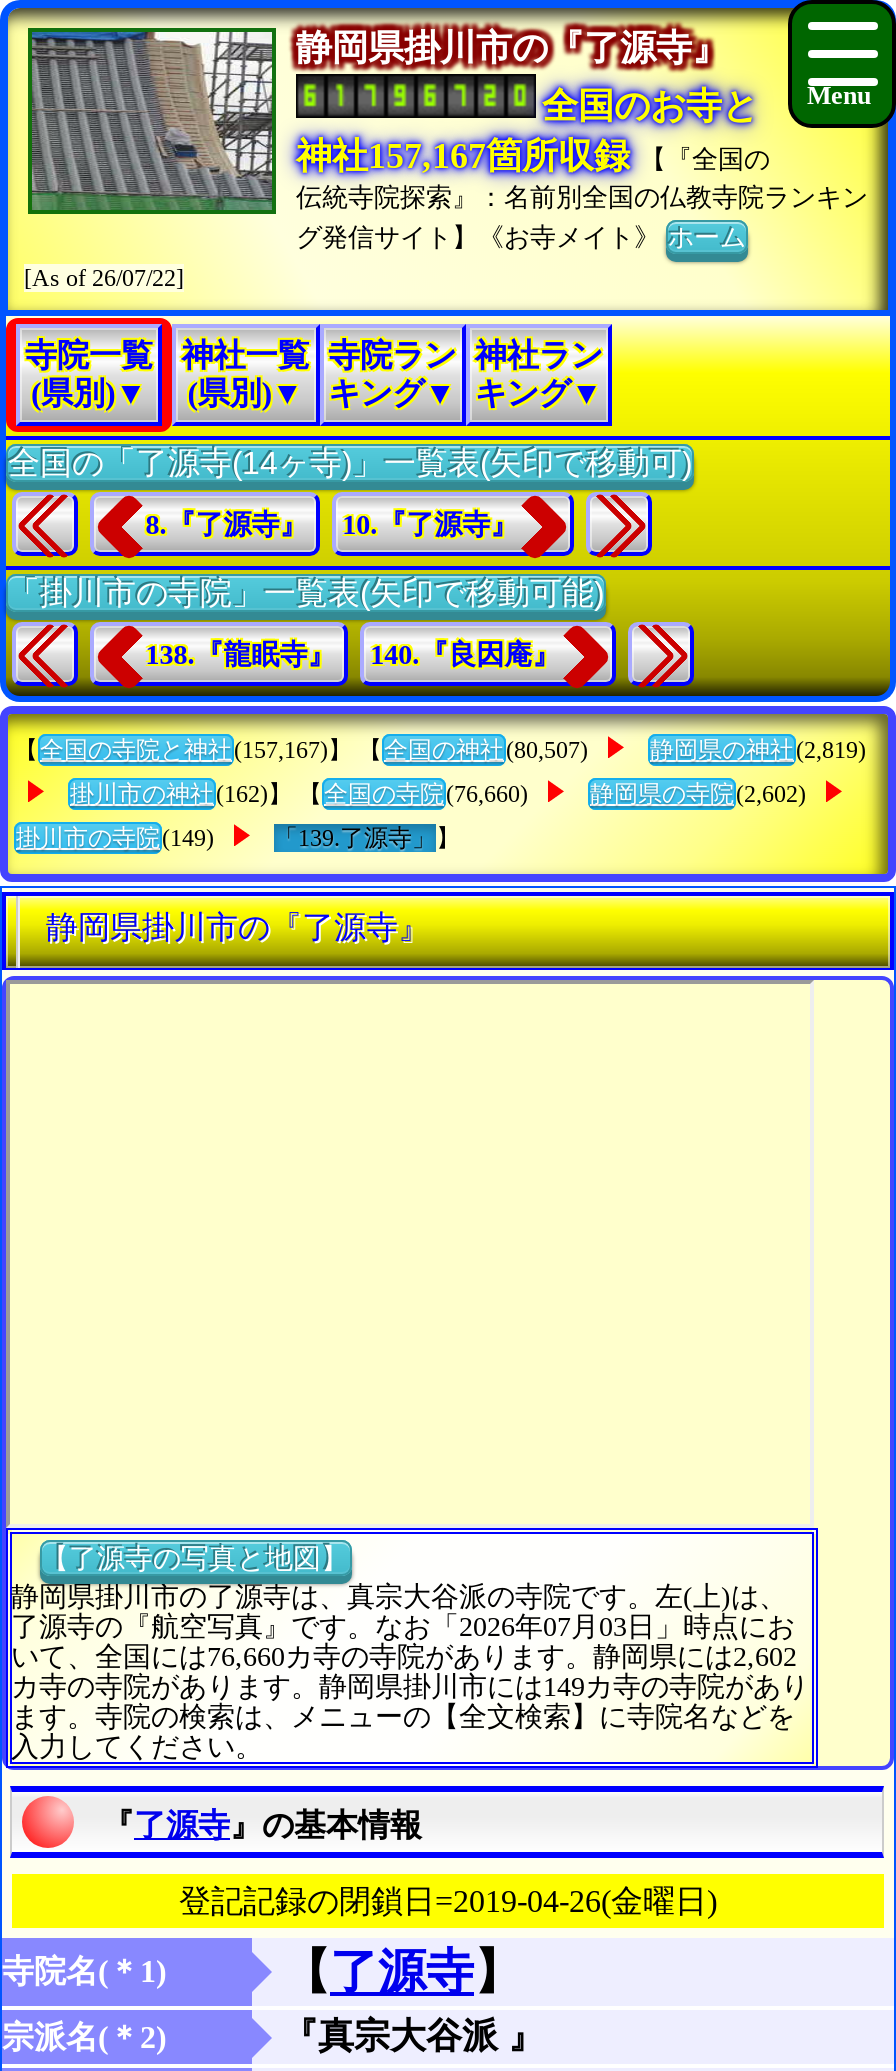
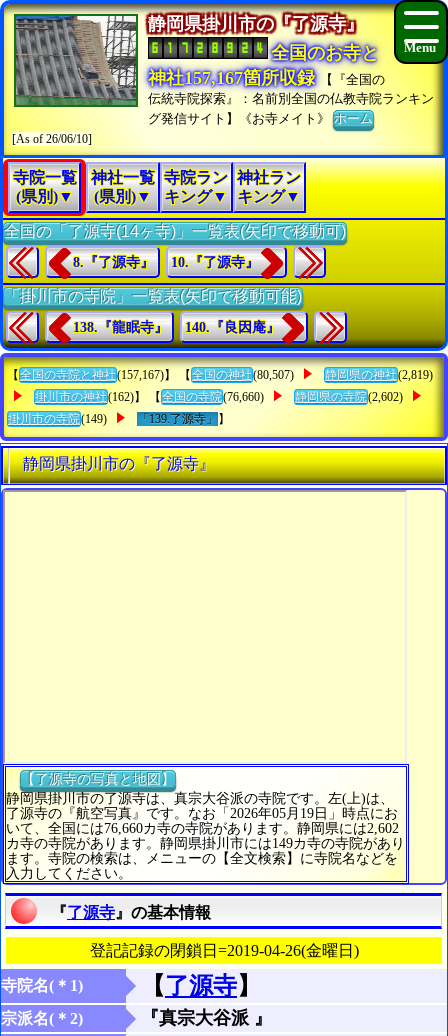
- [As of 26/07/22]
+ [As of 26/06/10]

- 了源寺の『航空写真』です。なお「2026年07月03日」時点にお
+ 了源寺の『航空写真』です。なお「2026年05月19日」時点にお
